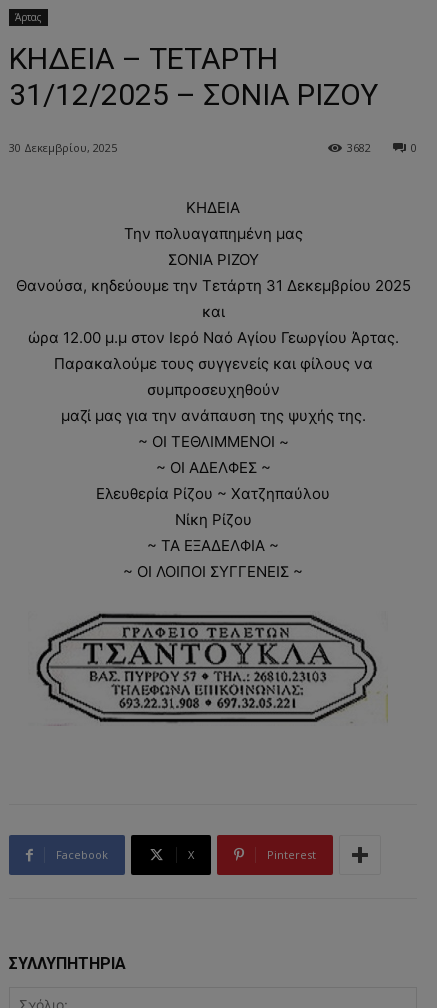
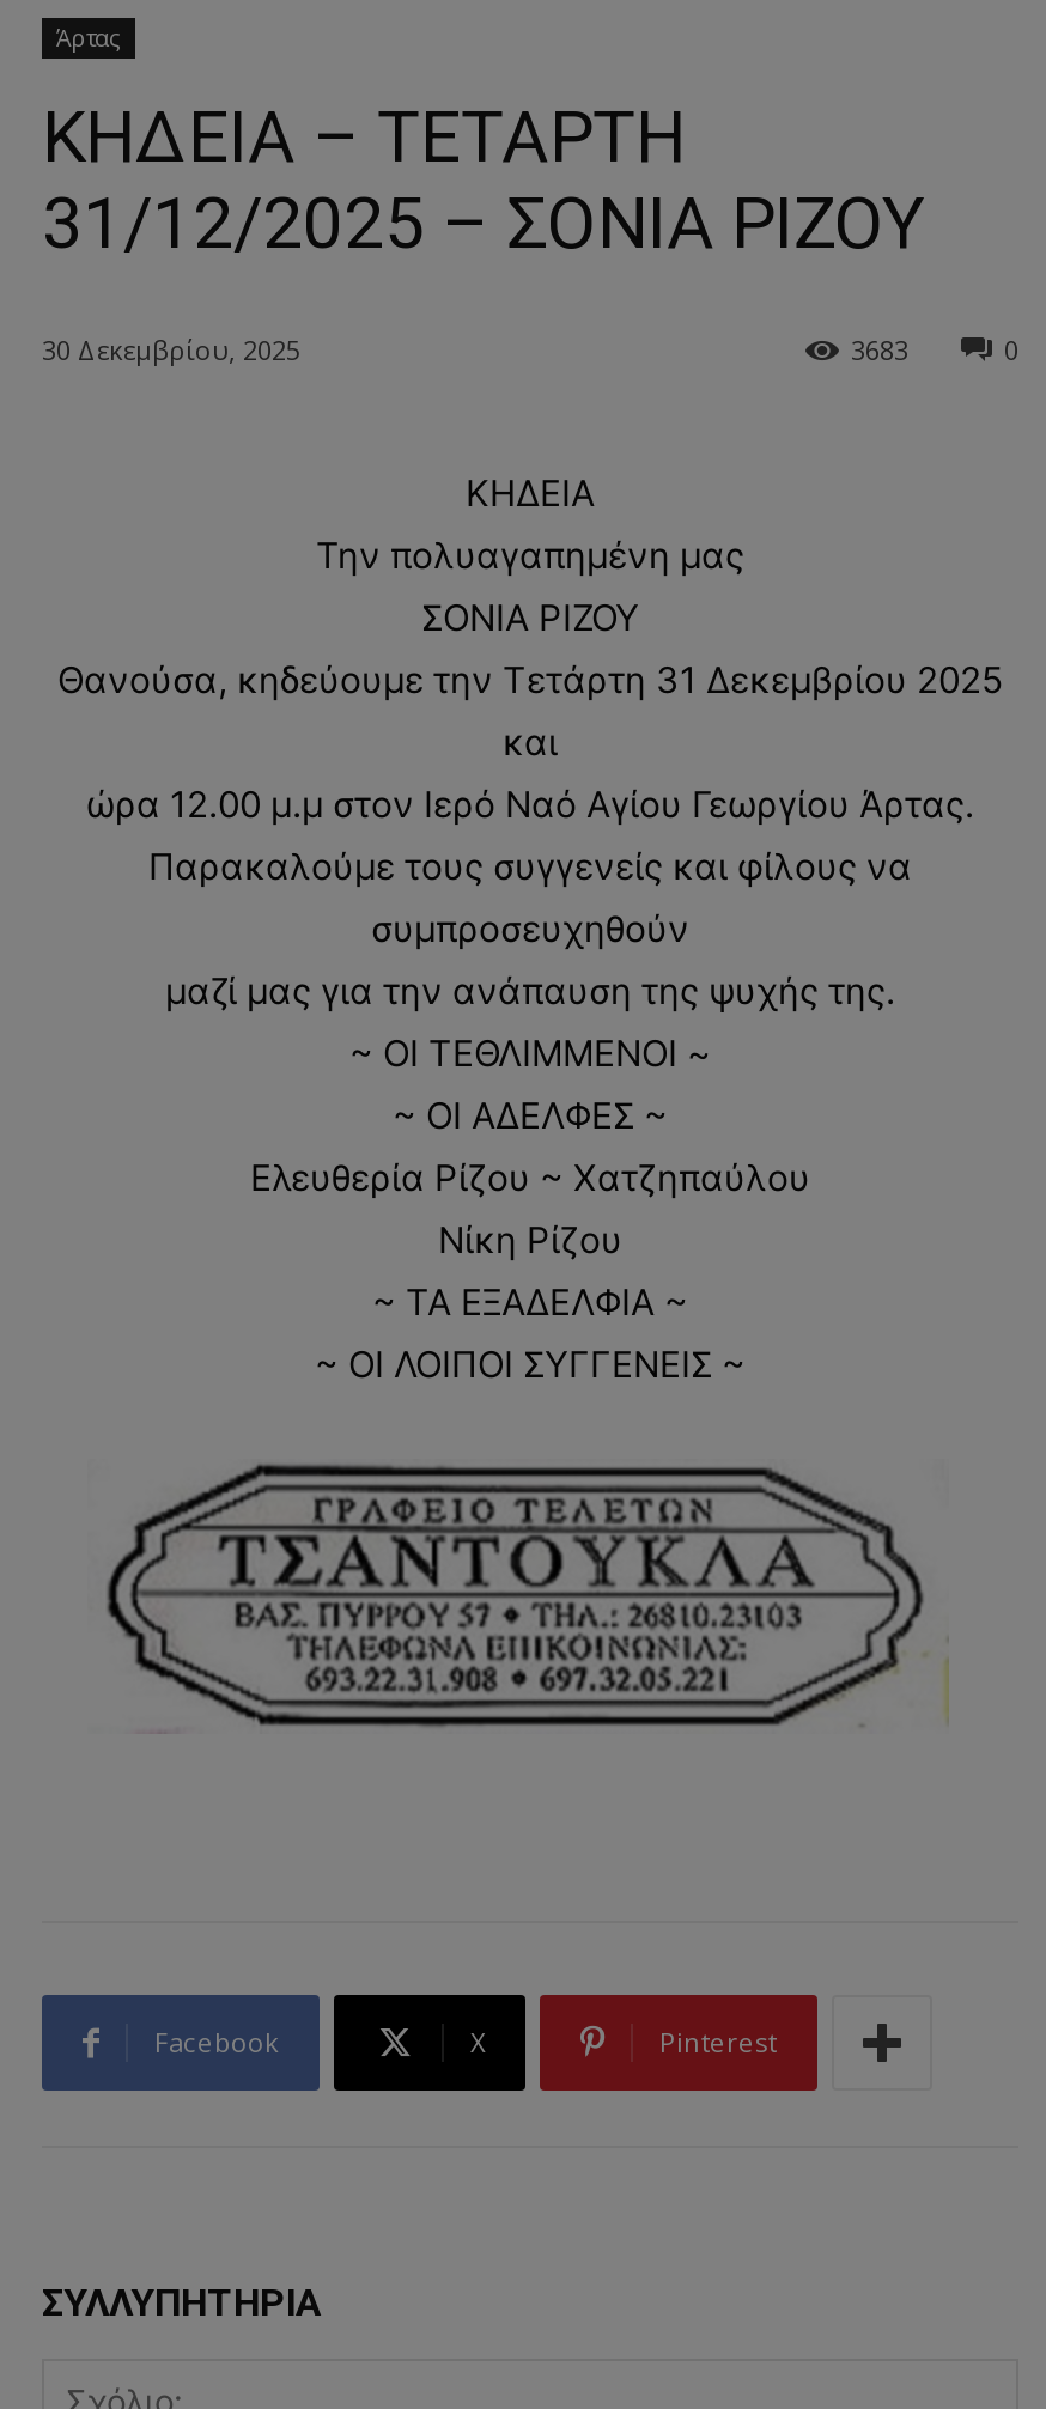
- 3682
+ 3683
